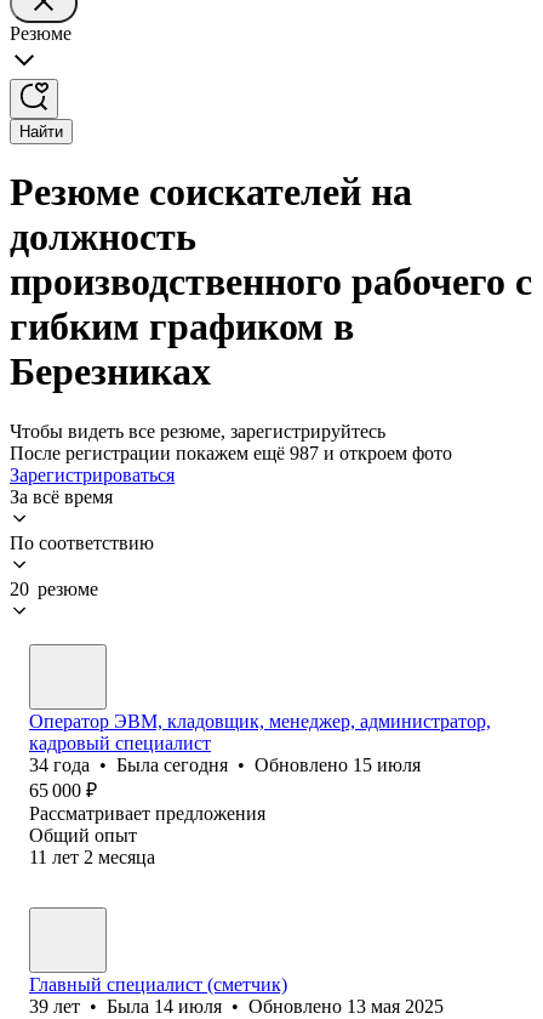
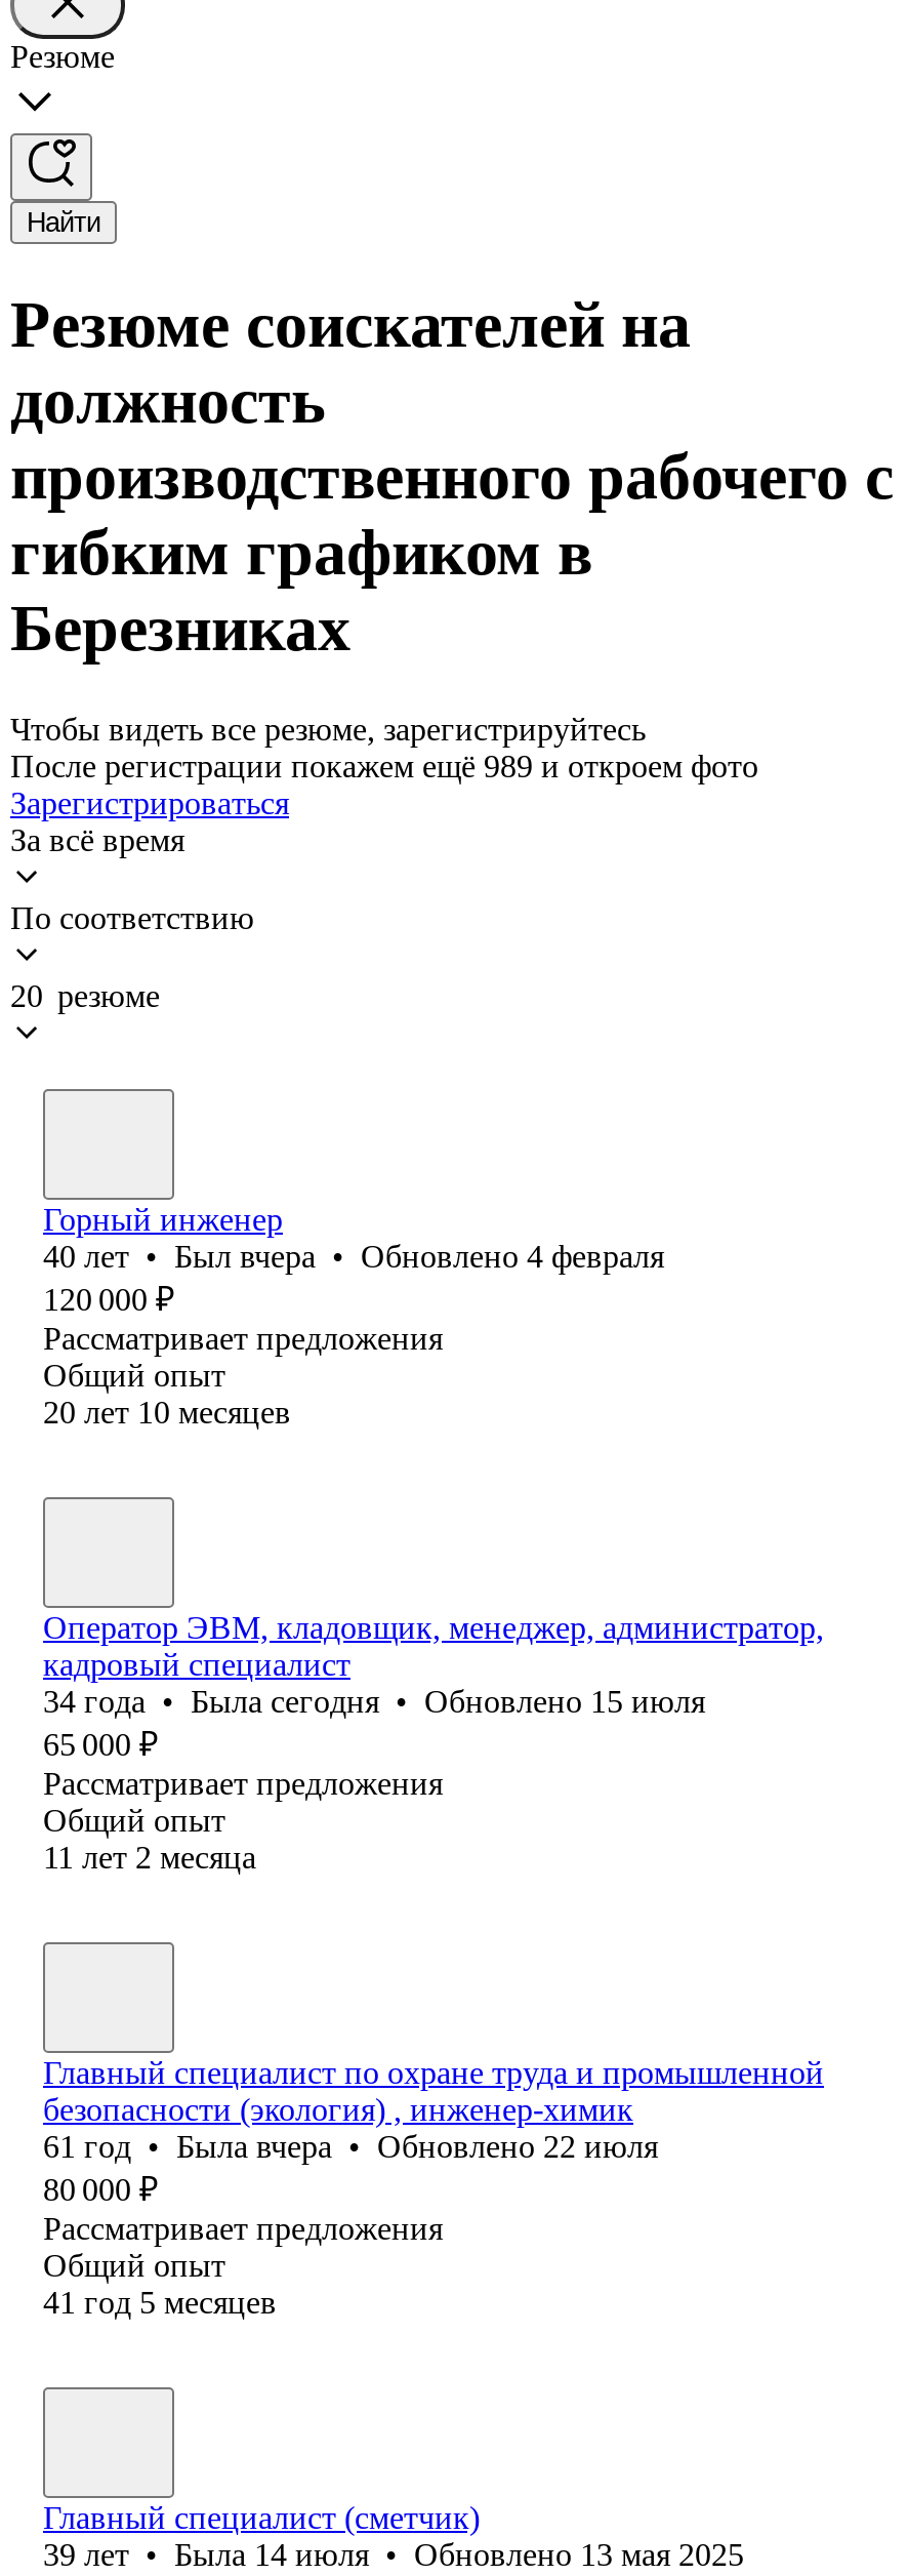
- После регистрации покажем ещё 987 и откроем фото
+ После регистрации покажем ещё 989 и откроем фото

+ Горный инженер
+ 40 лет • Был вчера • Обновлено 4 февраля
+ 120 000 ₽
+ Рассматривает предложения
+ Общий опыт
+ 20 лет 10 месяцев

+ Главный специалист по охране труда и промышленной
+ безопасности (экология) , инженер-химик
+ 61 год • Была вчера • Обновлено 22 июля
+ 80 000 ₽
+ Рассматривает предложения
+ Общий опыт
+ 41 год 5 месяцев
